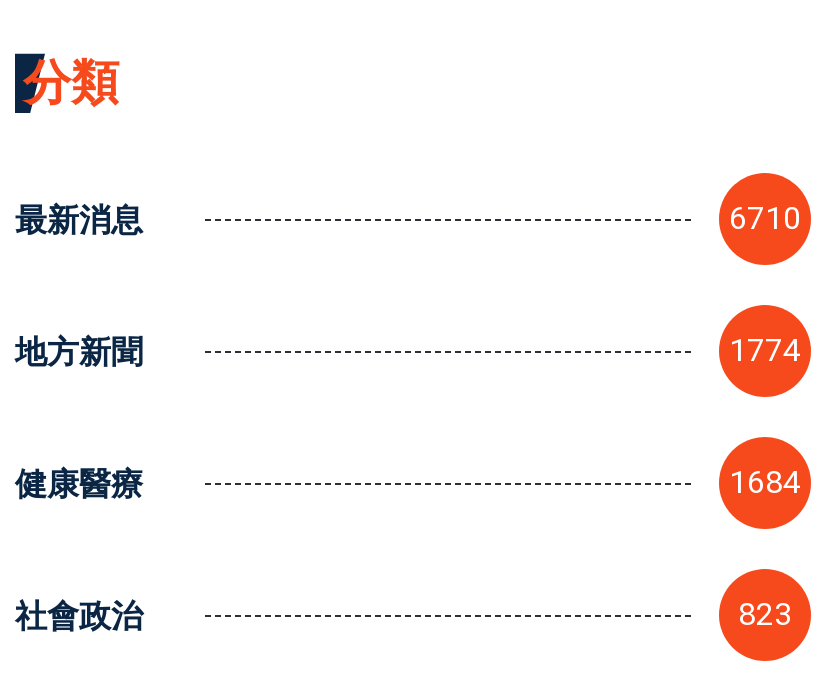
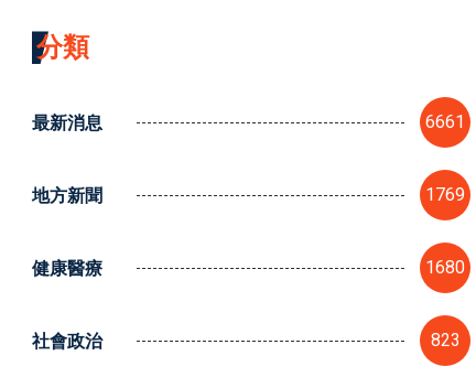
- 6710
+ 6661

- 1774
+ 1769

- 1684
+ 1680
